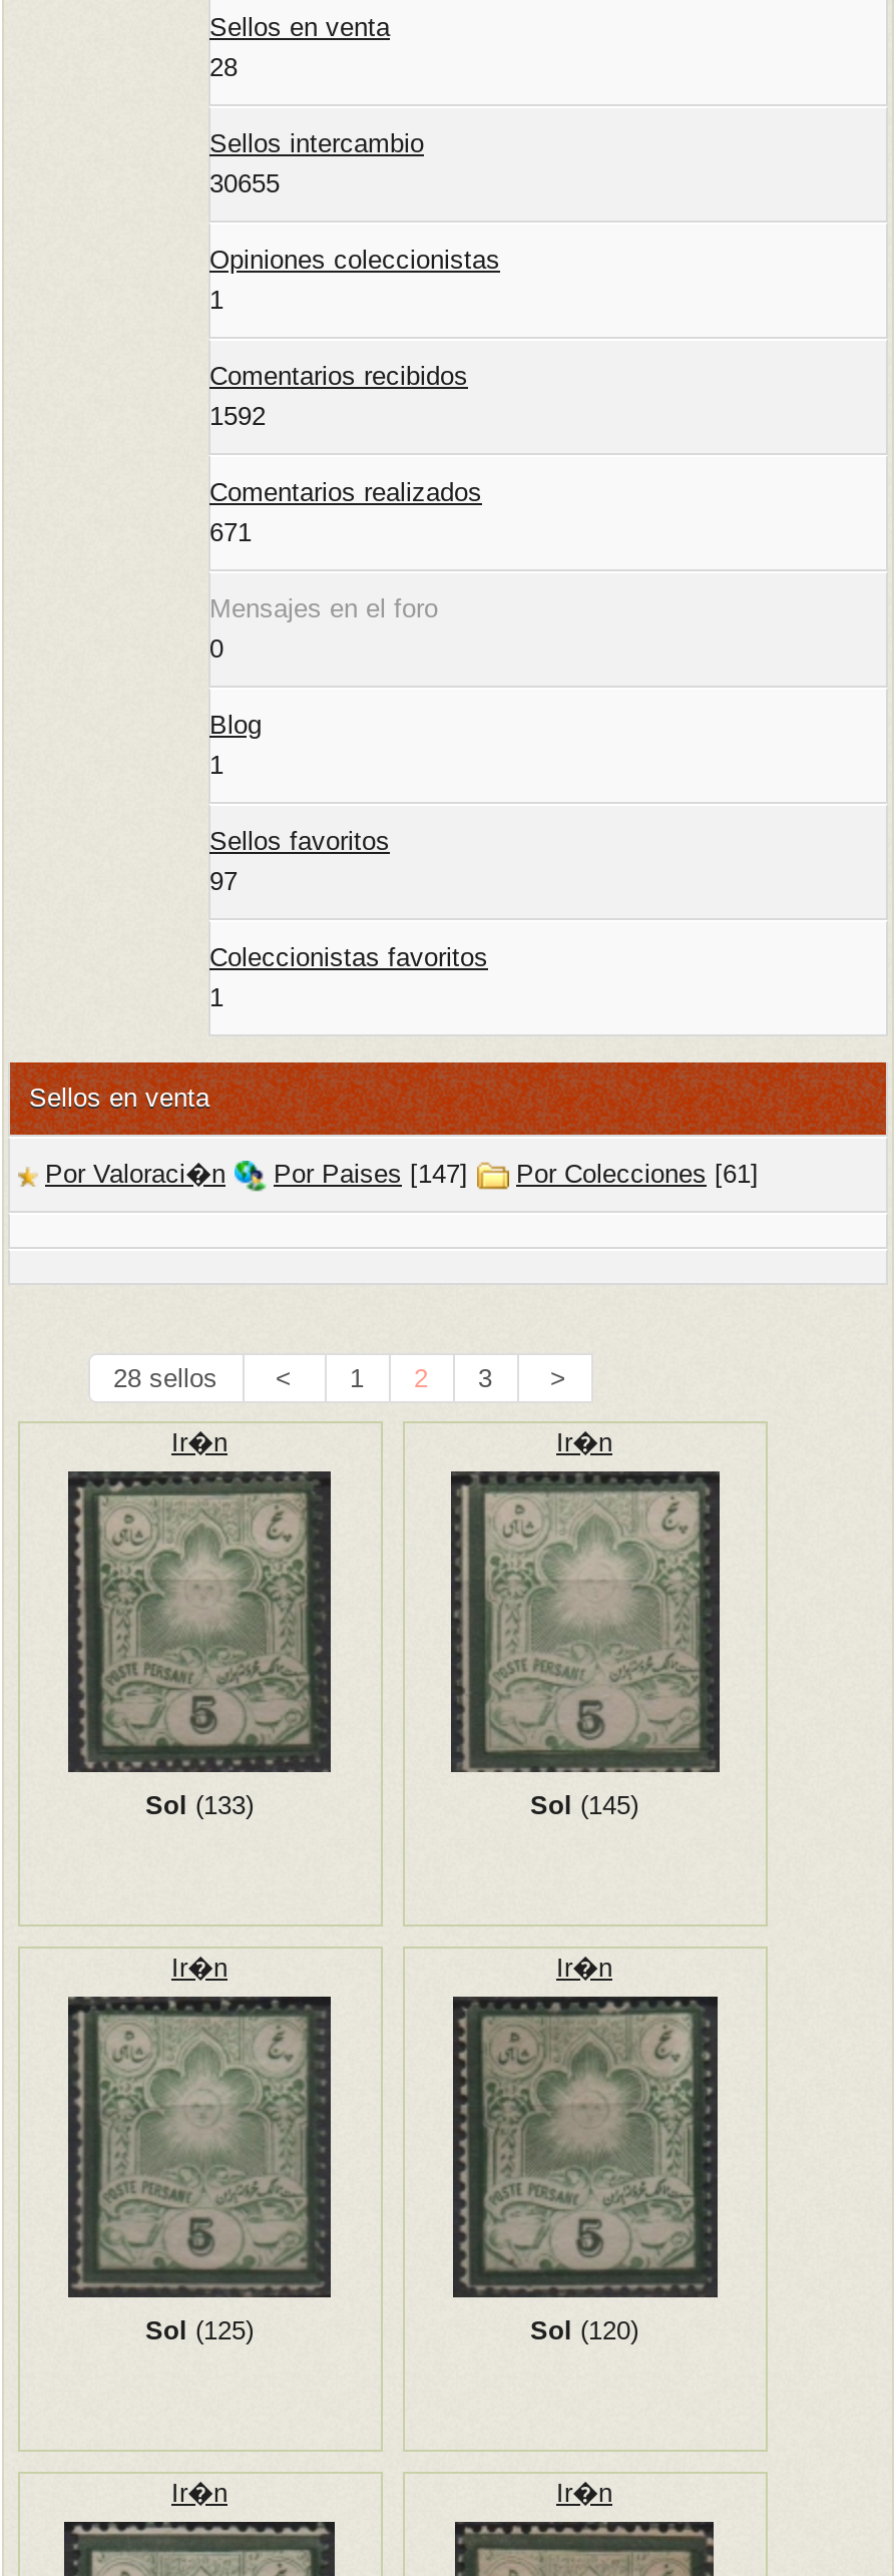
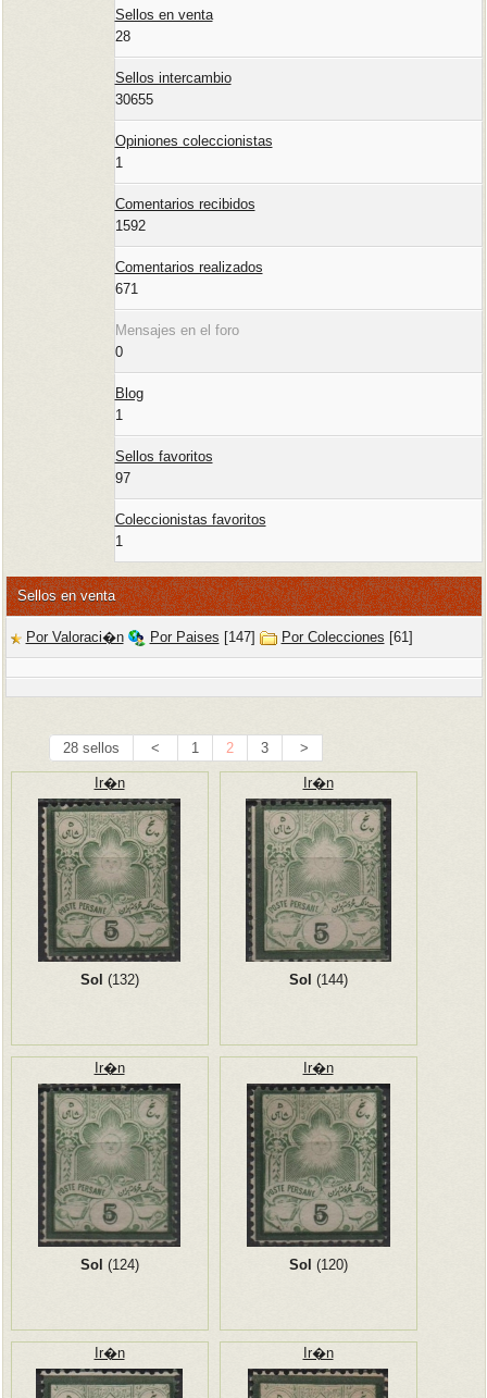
- Sol (133)
+ Sol (132)

- Sol (145)
+ Sol (144)

- Sol (125)
+ Sol (124)
